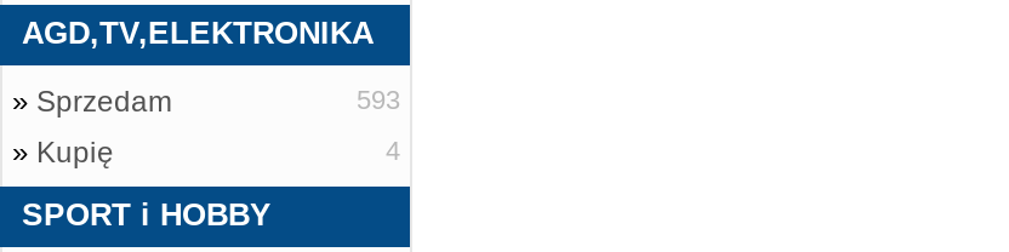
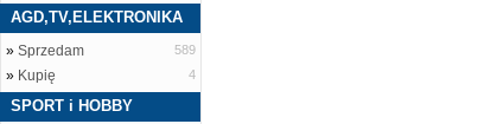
- 593
+ 589
